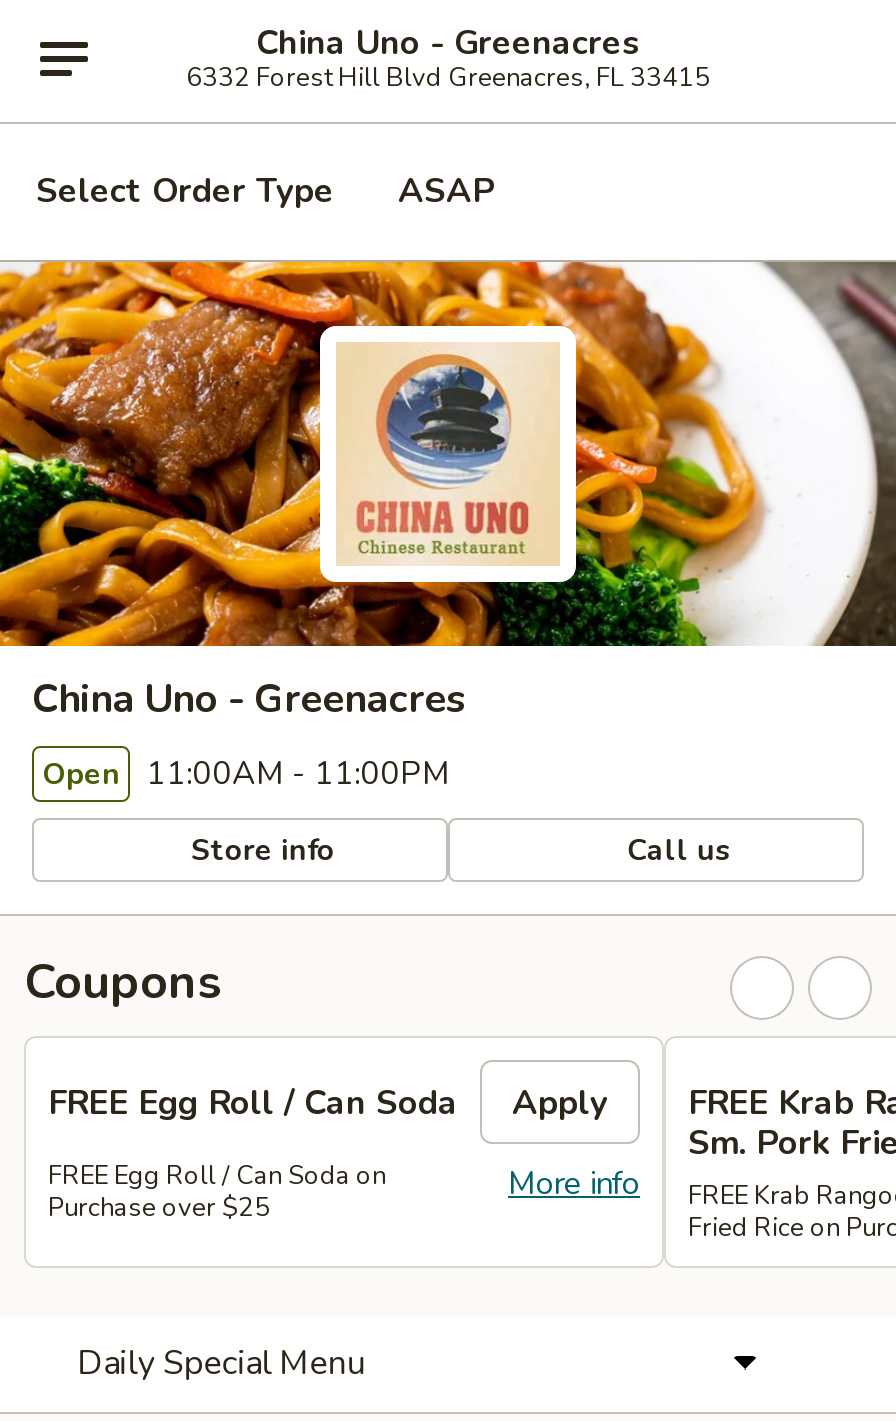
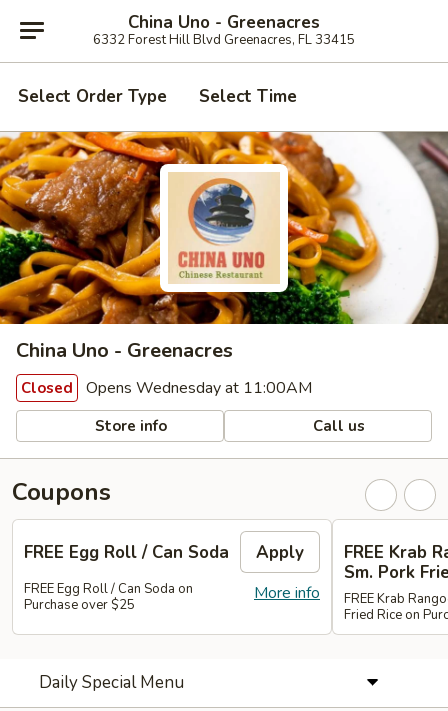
- ASAP
+ Select Time

- Open 11:00AM - 11:00PM
+ Closed Opens Wednesday at 11:00AM
